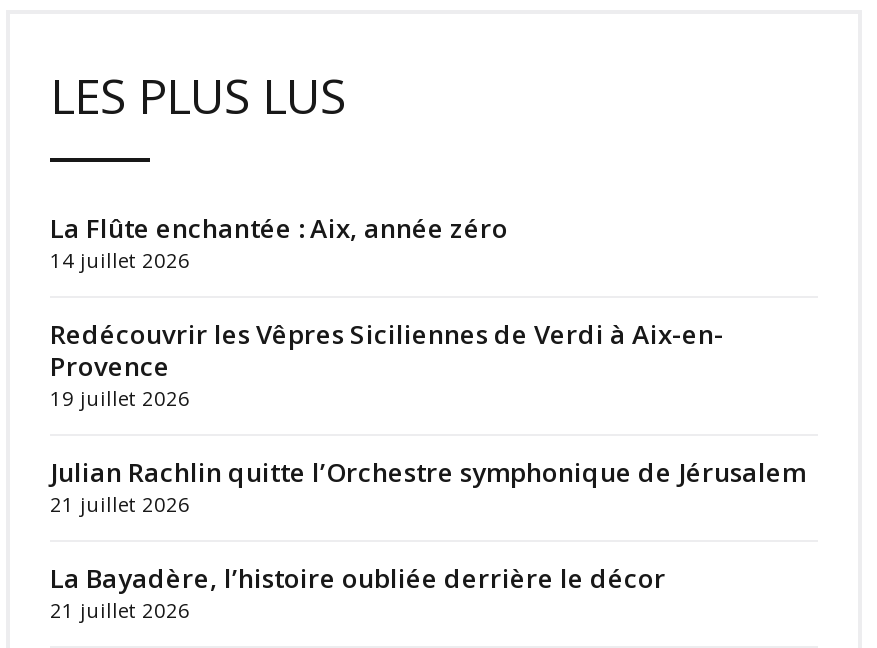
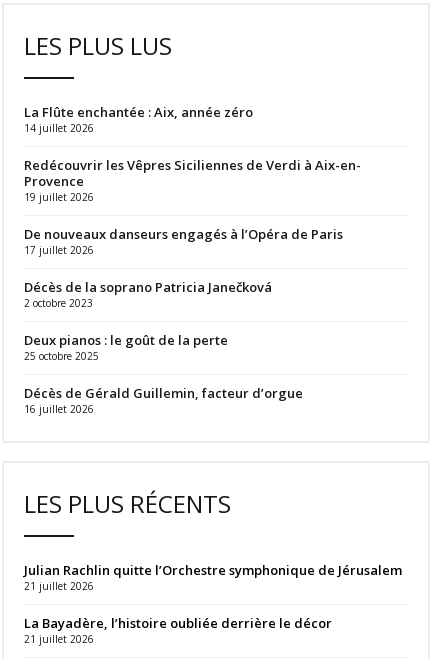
+ De nouveaux danseurs engagés à l’Opéra de Paris
+ 17 juillet 2026
+ Décès de la soprano Patricia Janečková
+ 2 octobre 2023
+ Deux pianos : le goût de la perte
+ 25 octobre 2025
+ Décès de Gérald Guillemin, facteur d’orgue
+ 16 juillet 2026
+ LES PLUS RÉCENTS
